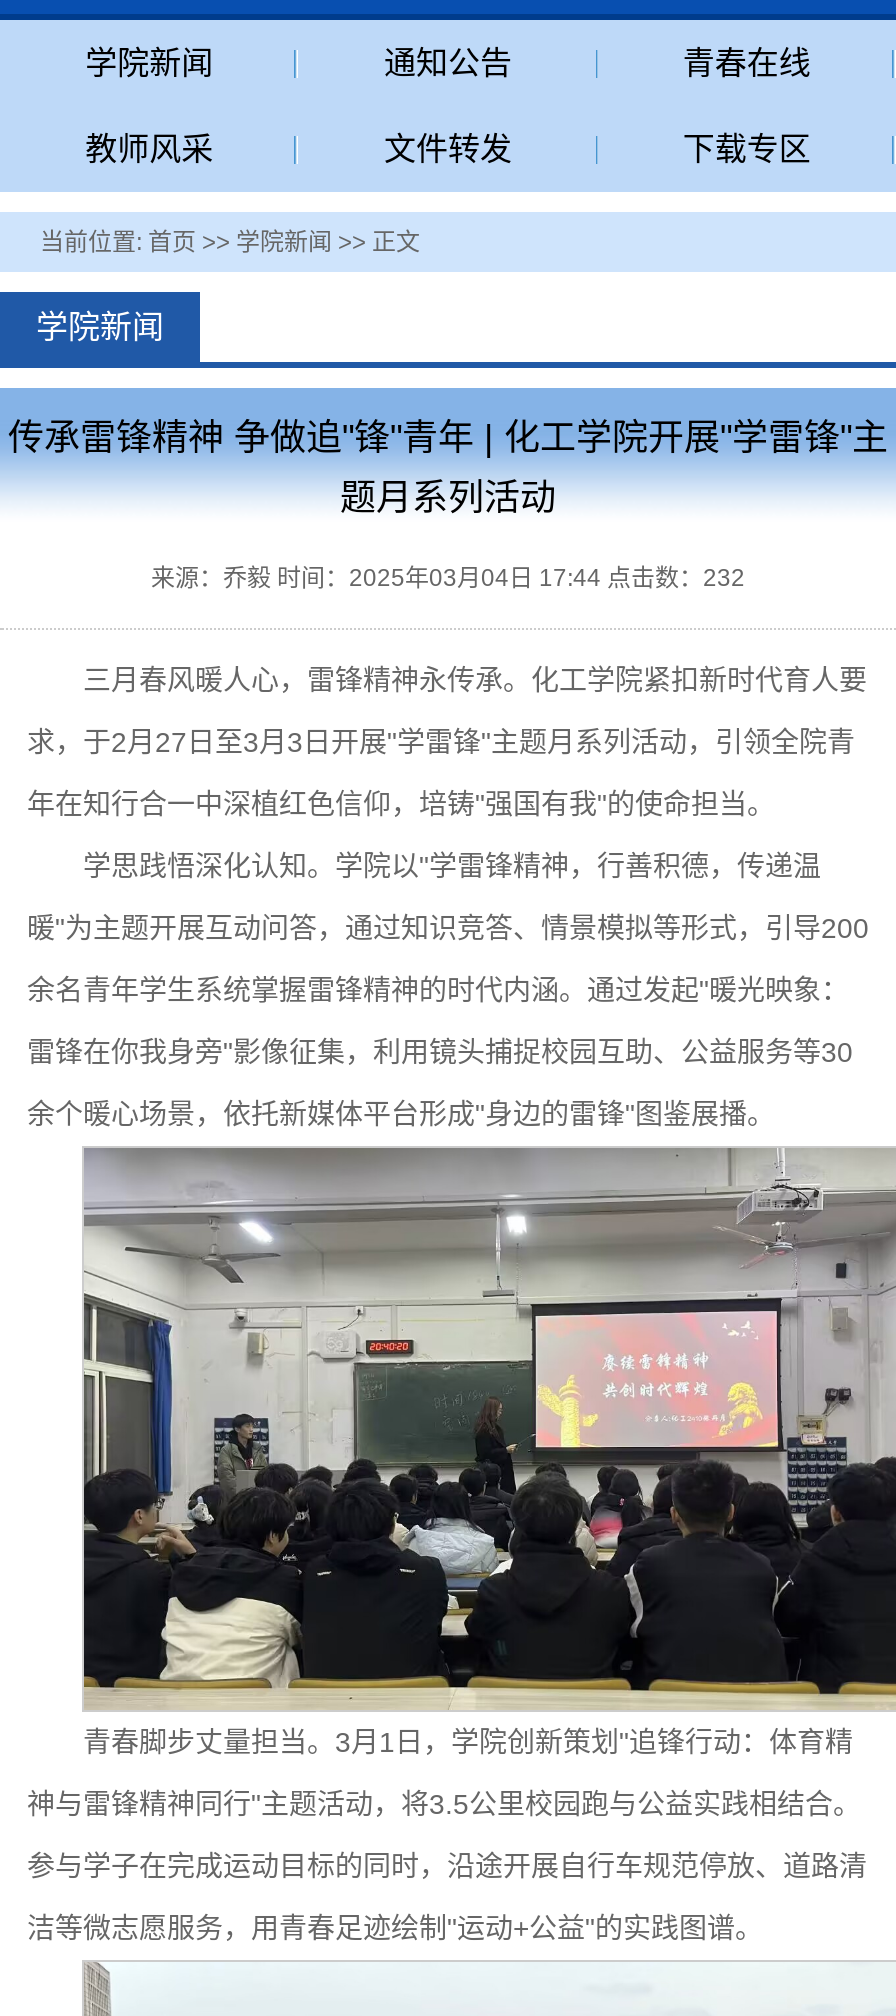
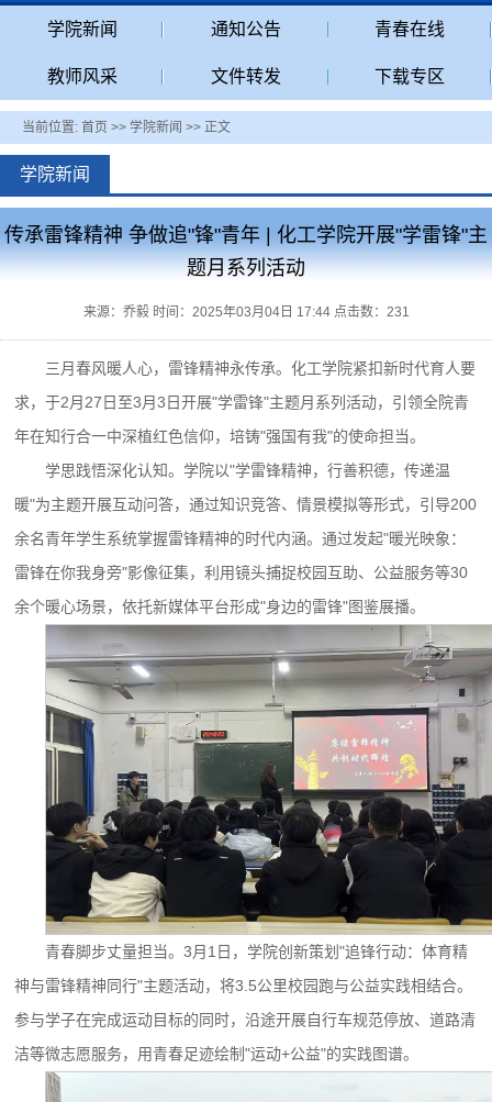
- 来源：乔毅 时间：2025年03月04日 17:44 点击数：232
+ 来源：乔毅 时间：2025年03月04日 17:44 点击数：231
